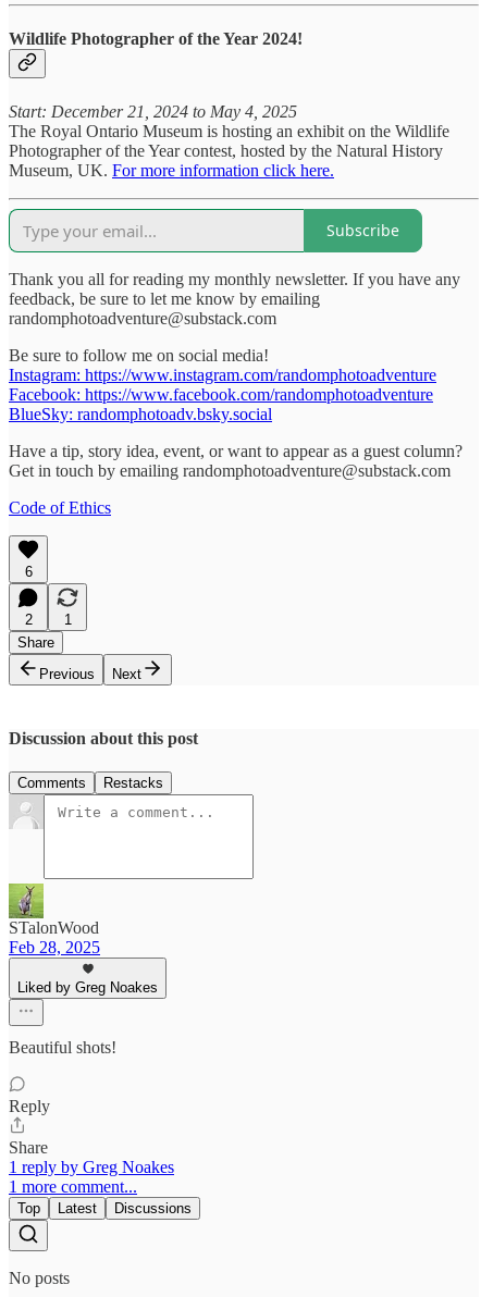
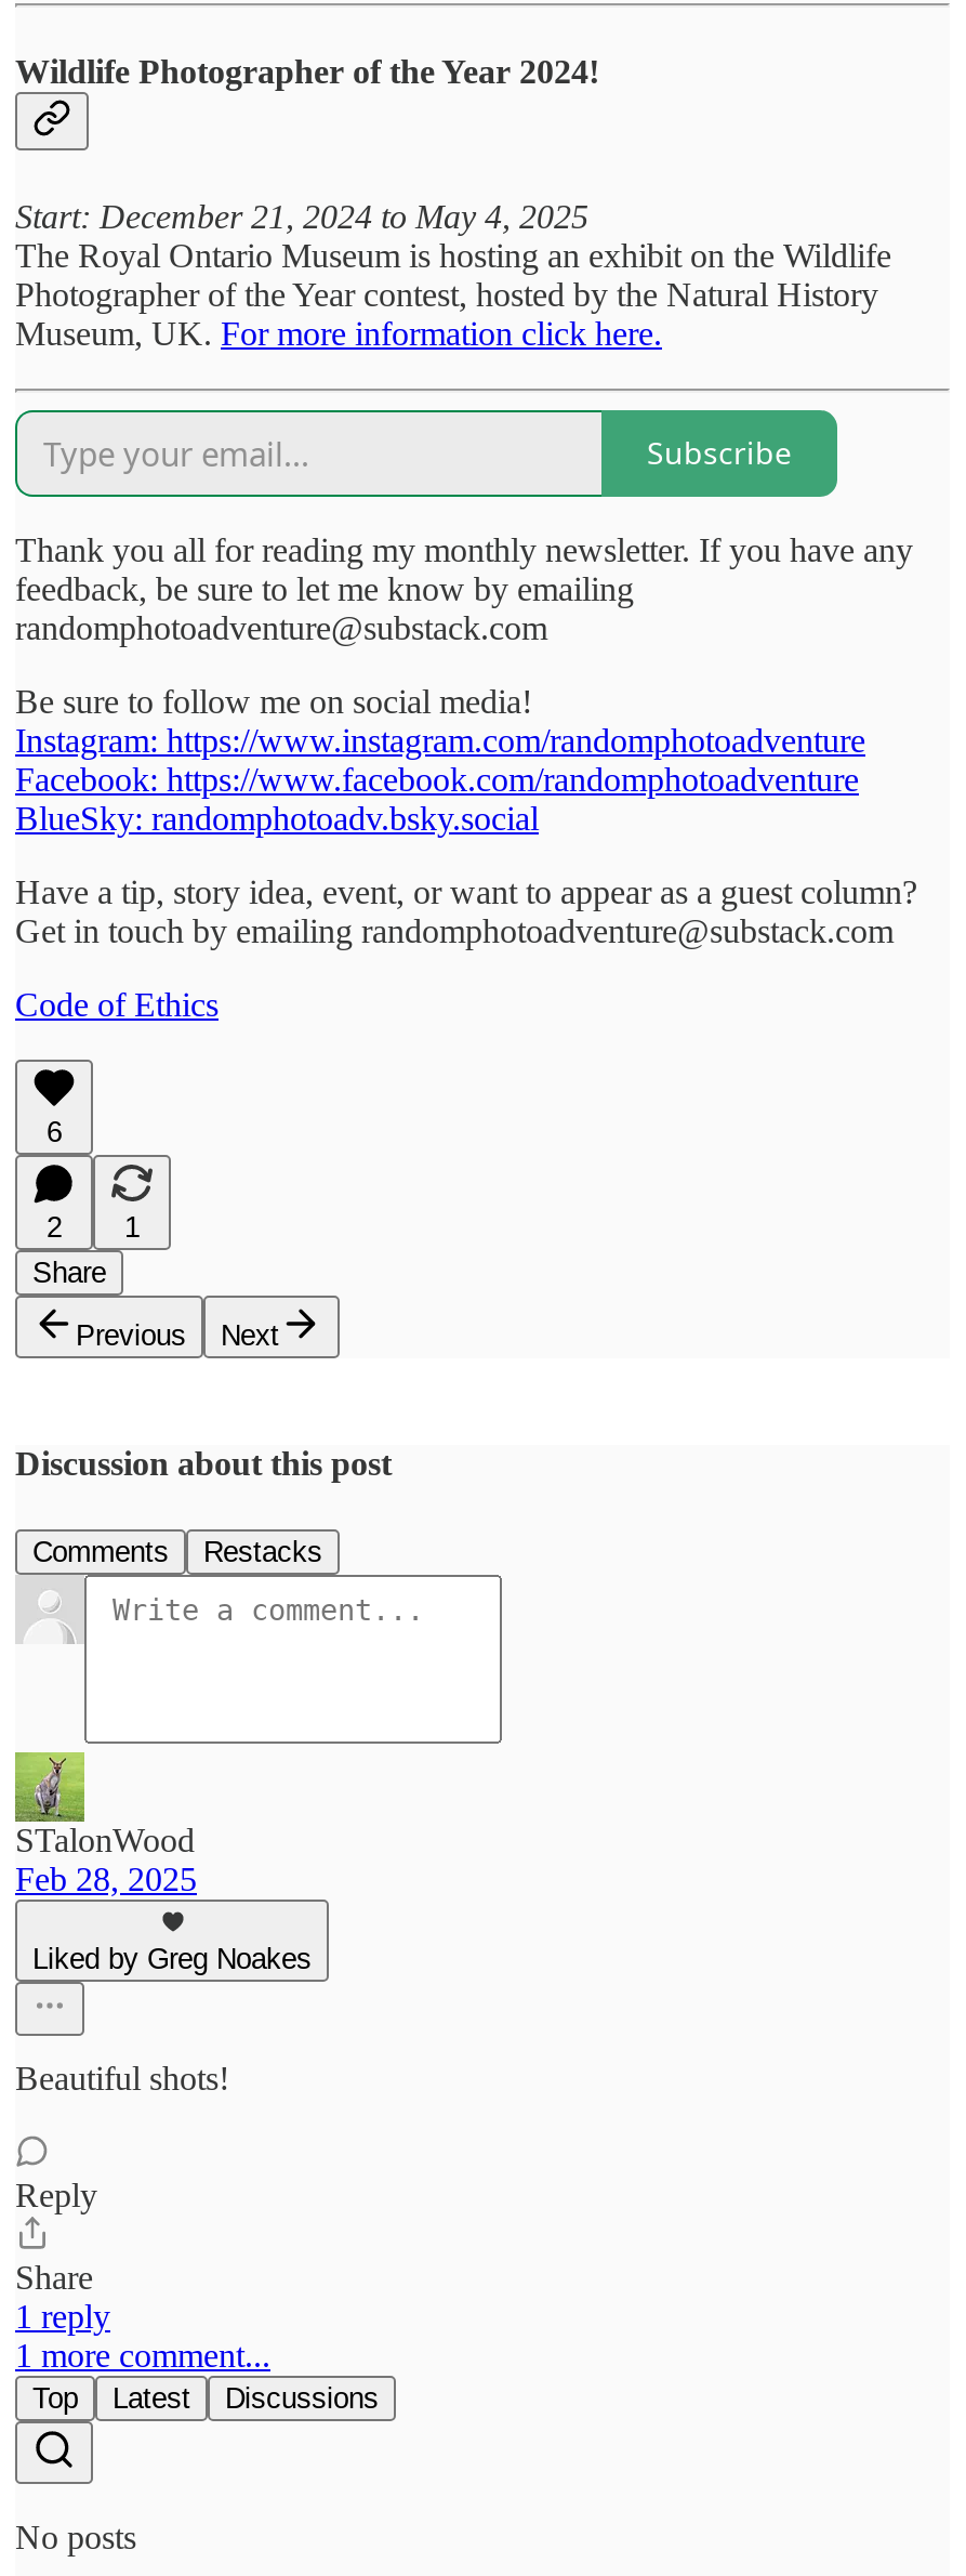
- 1 reply by Greg Noakes
+ 1 reply
